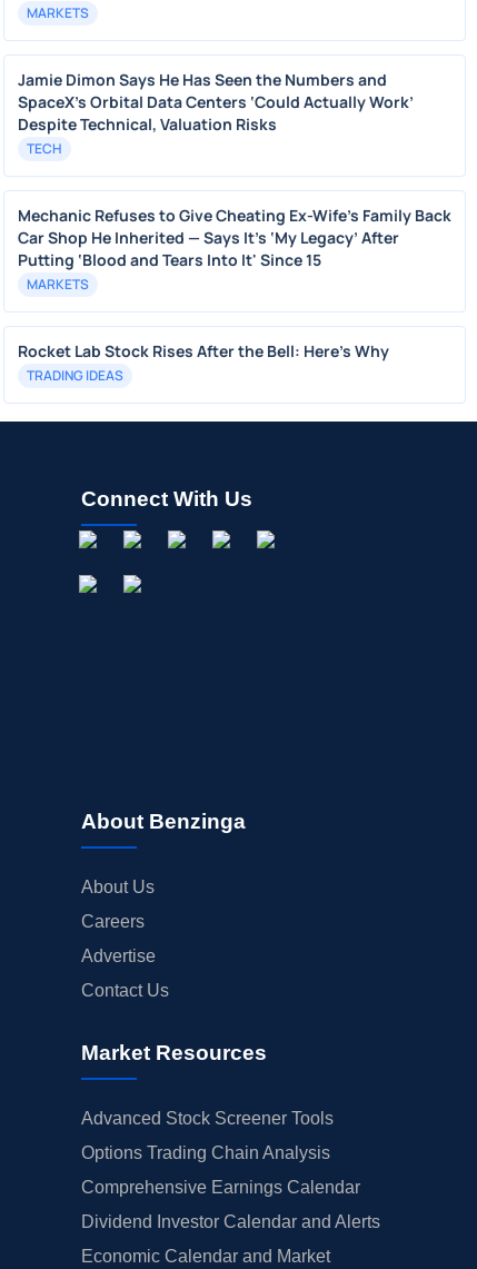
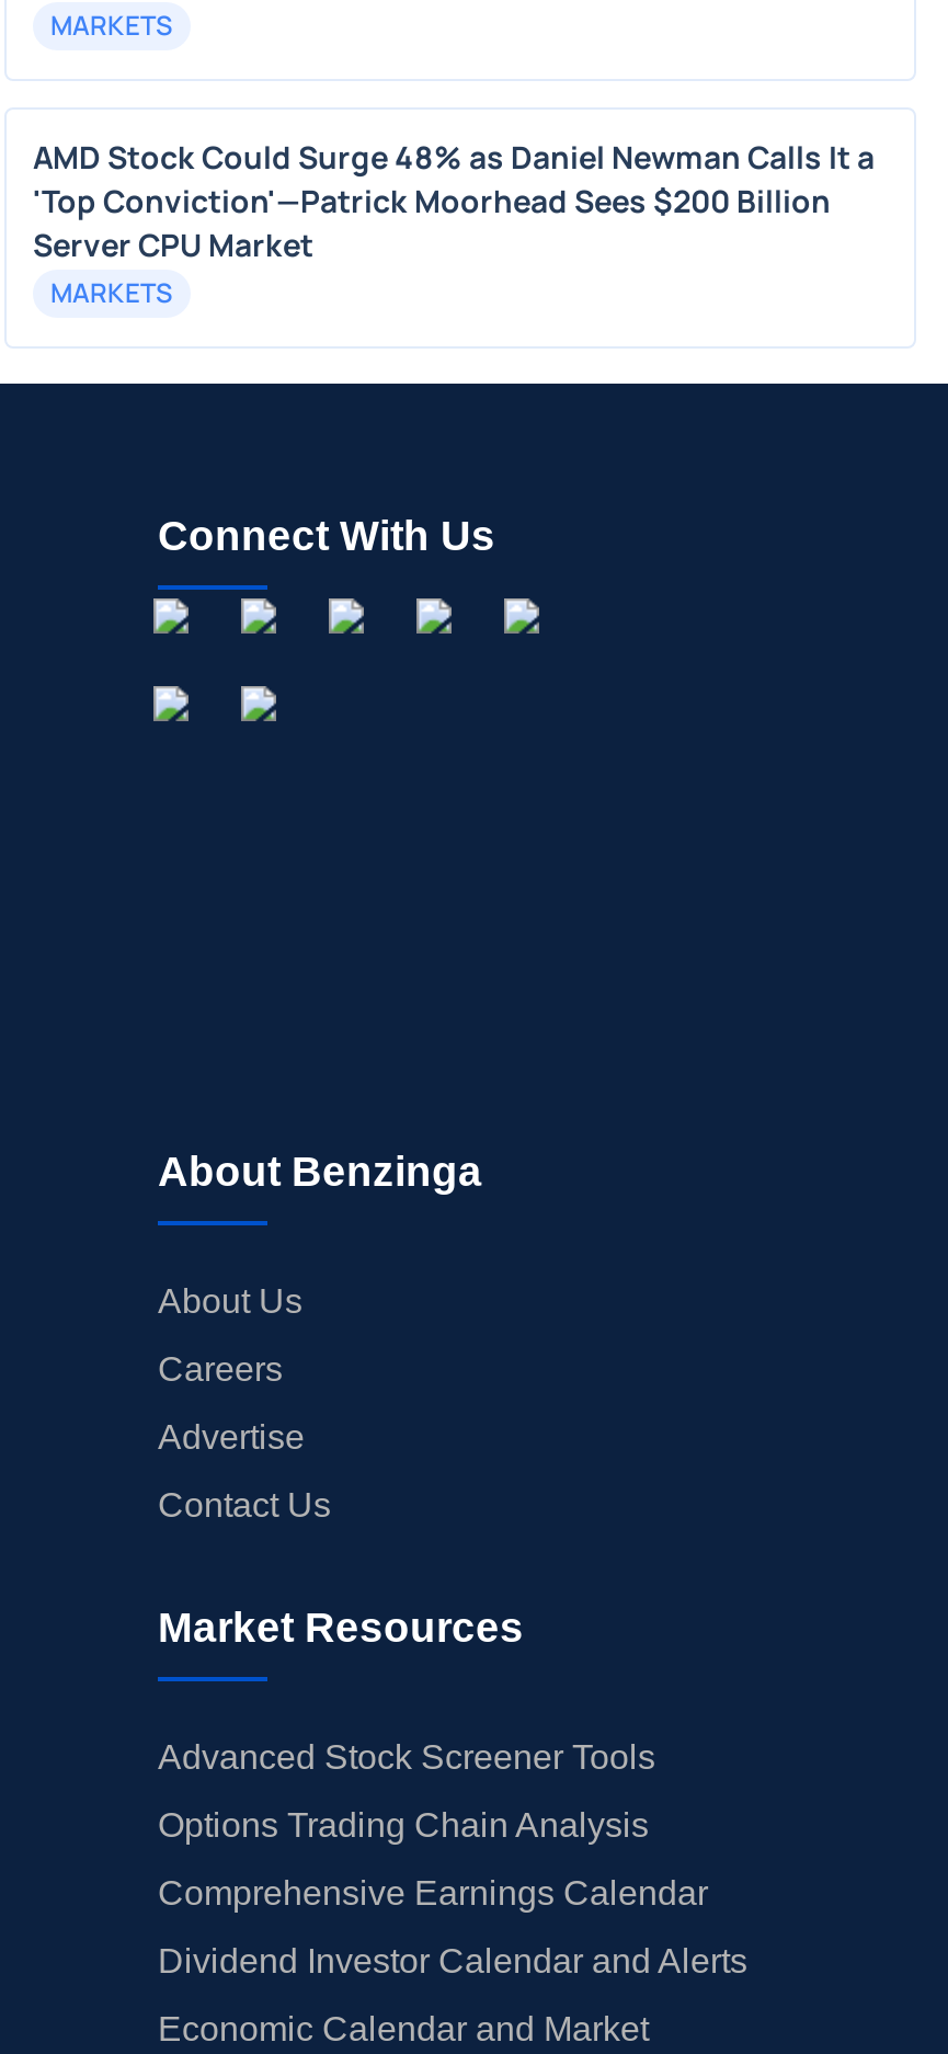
- Jamie Dimon Says He Has Seen the Numbers and
- SpaceX’s Orbital Data Centers ‘Could Actually Work’
- Despite Technical, Valuation Risks
- TECH
- Mechanic Refuses to Give Cheating Ex-Wife's Family Back
- Car Shop He Inherited — Says It's ‘My Legacy’ After
- Putting ‘Blood and Tears Into It' Since 15
+ AMD Stock Could Surge 48% as Daniel Newman Calls It a
+ 'Top Conviction'—Patrick Moorhead Sees $200 Billion
+ Server CPU Market

- Rocket Lab Stock Rises After the Bell: Here's Why
- TRADING IDEAS
